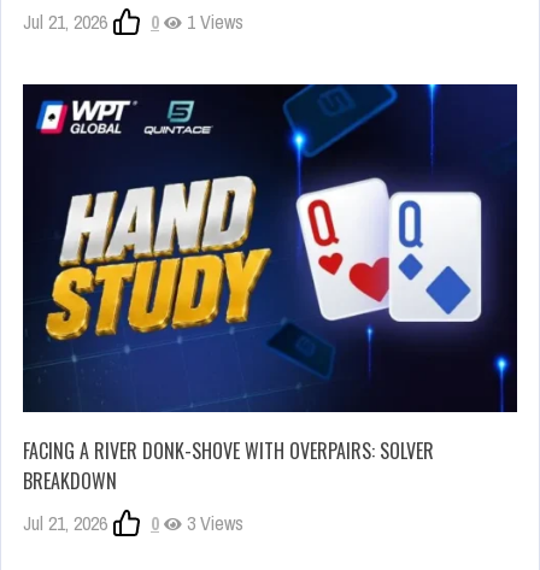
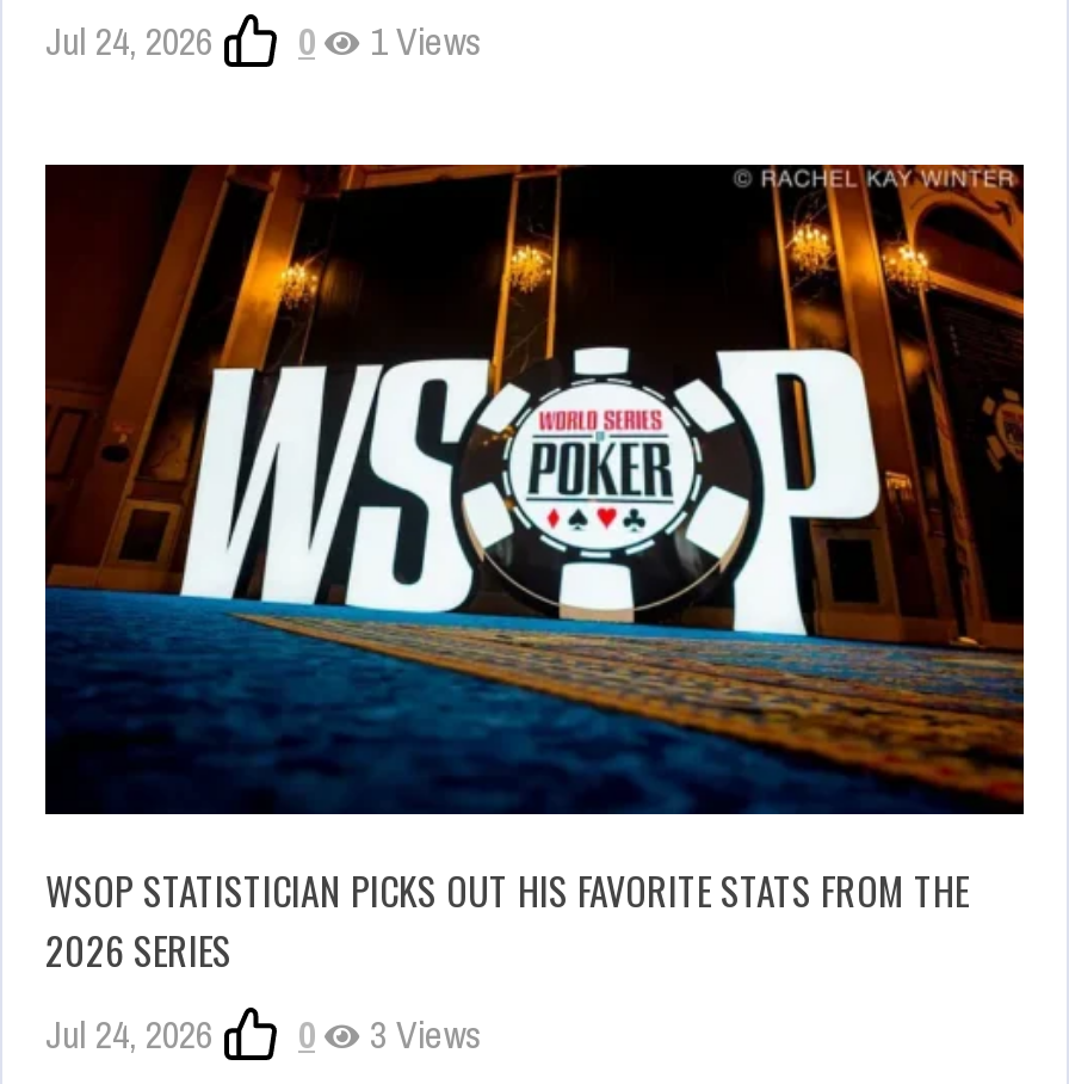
- Jul 21, 2026 0 1 Views
+ Jul 24, 2026 0 1 Views

- [image]
- FACING A RIVER DONK-SHOVE WITH OVERPAIRS: SOLVER
- BREAKDOWN
+ [image]
+ WSOP STATISTICIAN PICKS OUT HIS FAVORITE STATS FROM THE
+ 2026 SERIES

- Jul 21, 2026 0 3 Views
+ Jul 24, 2026 0 3 Views
